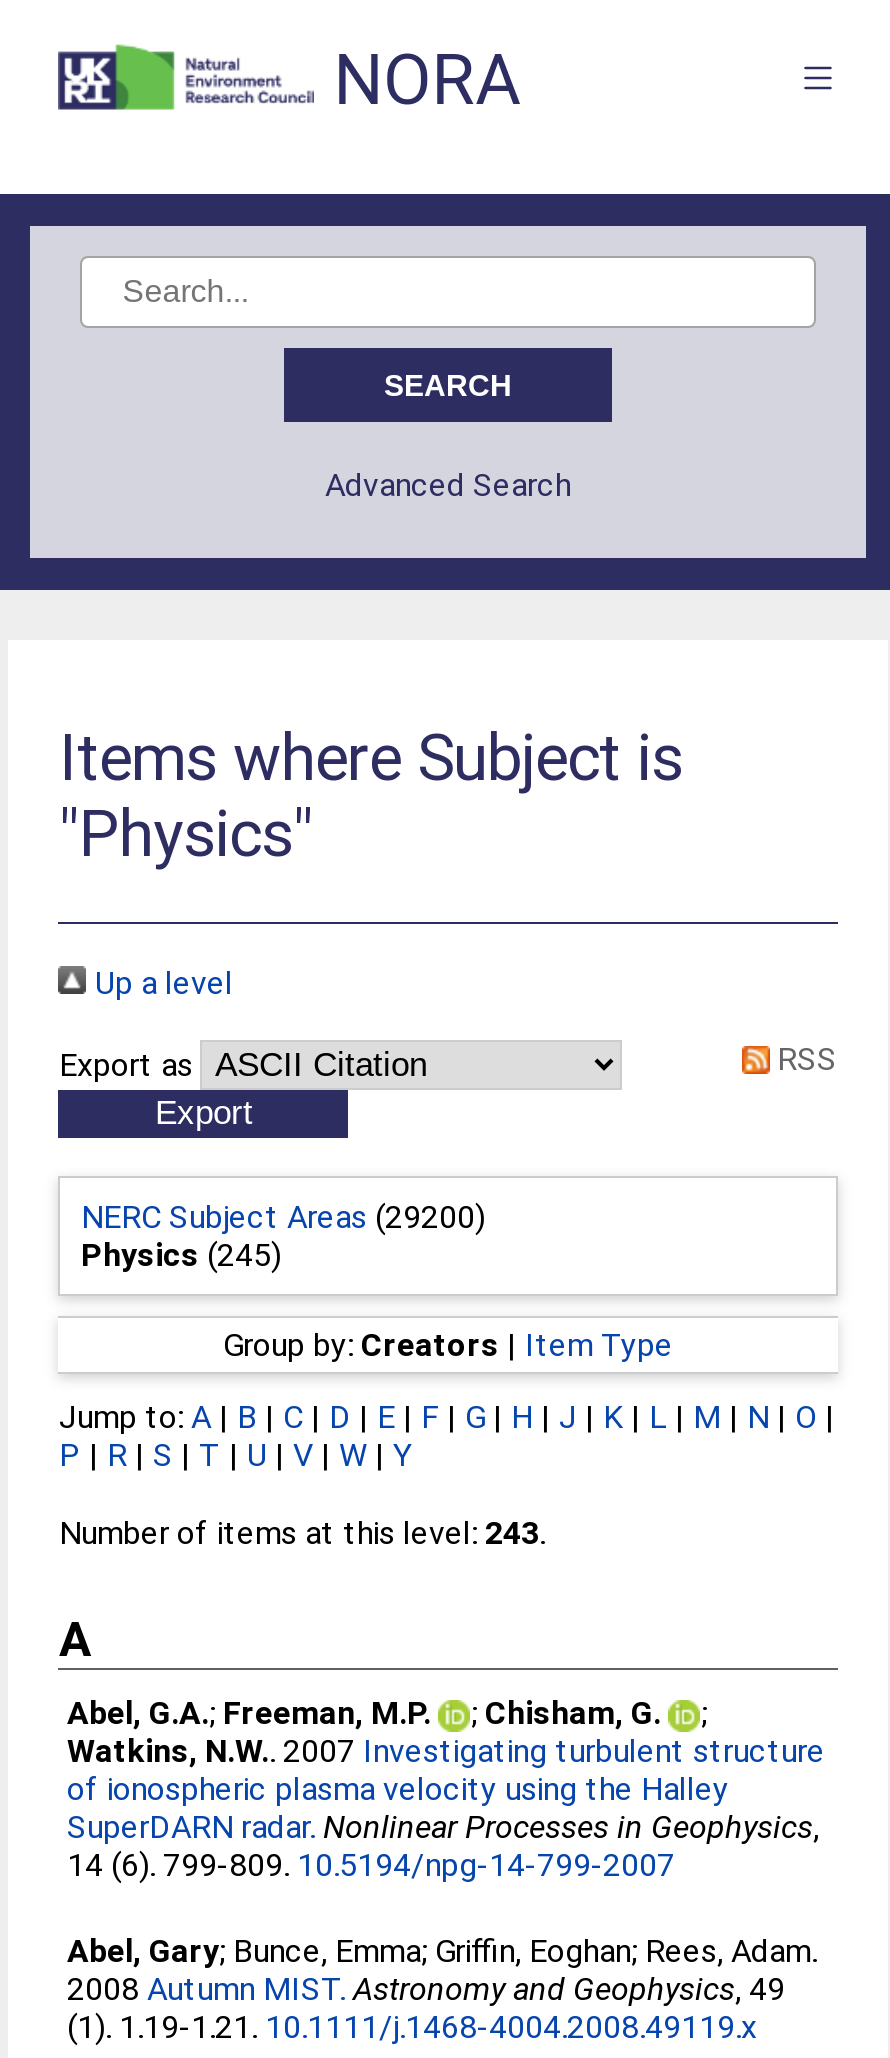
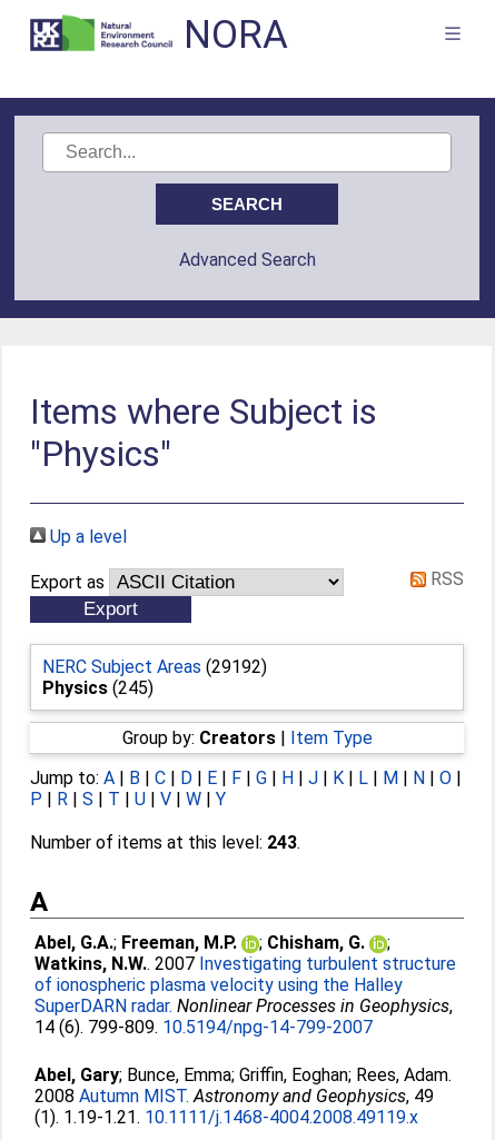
- NERC Subject Areas (29200)
+ NERC Subject Areas (29192)
